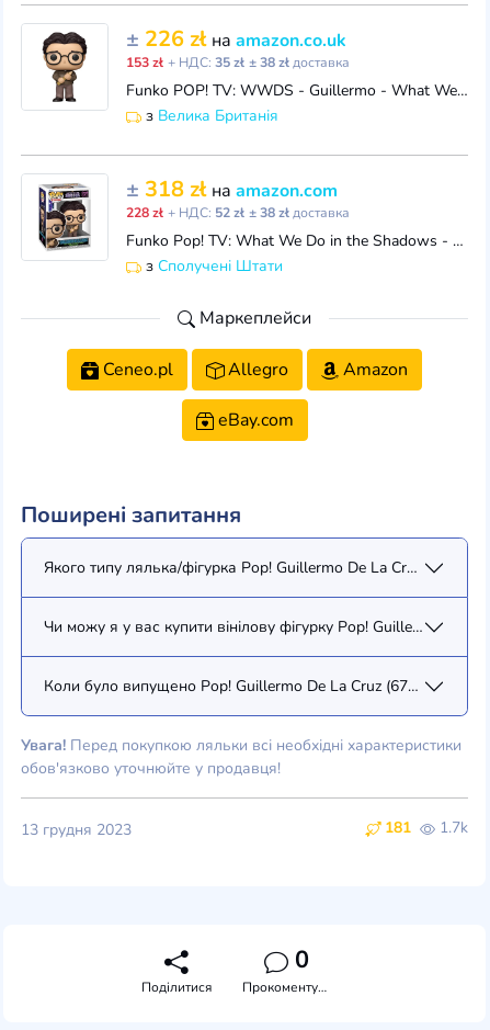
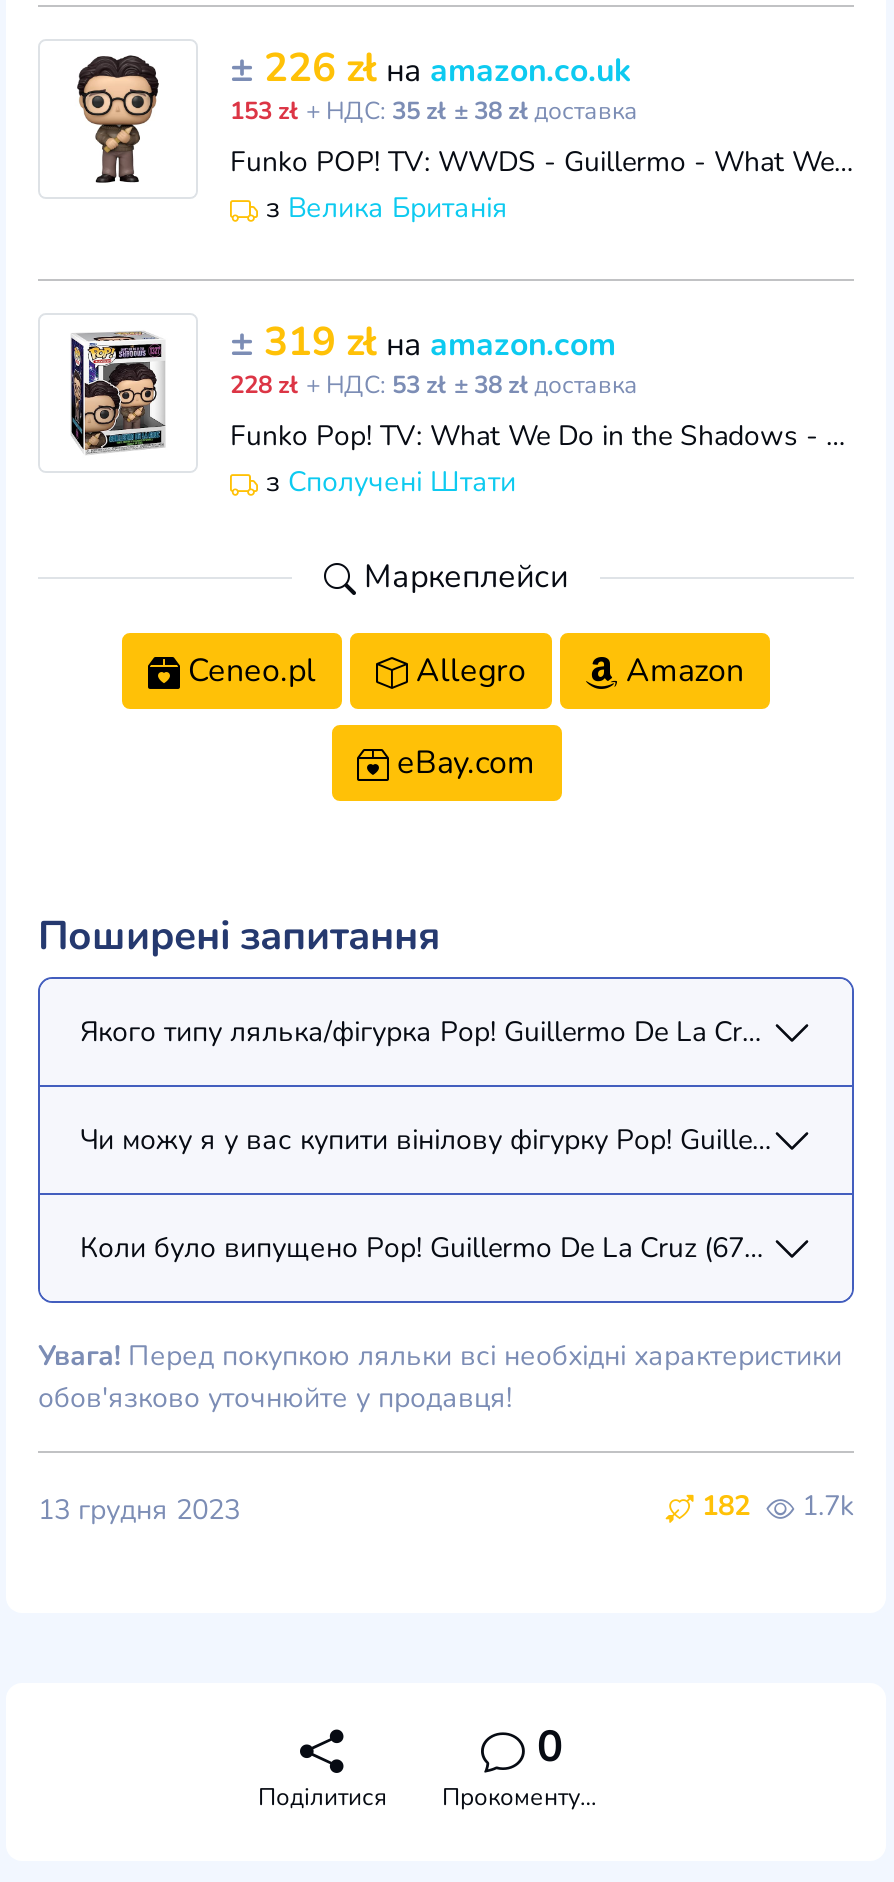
- ± 318 zł на amazon.com
+ ± 319 zł на amazon.com

- 228 zł + НДС: 52 zł ± 38 zł доставка
+ 228 zł + НДС: 53 zł ± 38 zł доставка

- 181 1.7k
+ 182 1.7k
